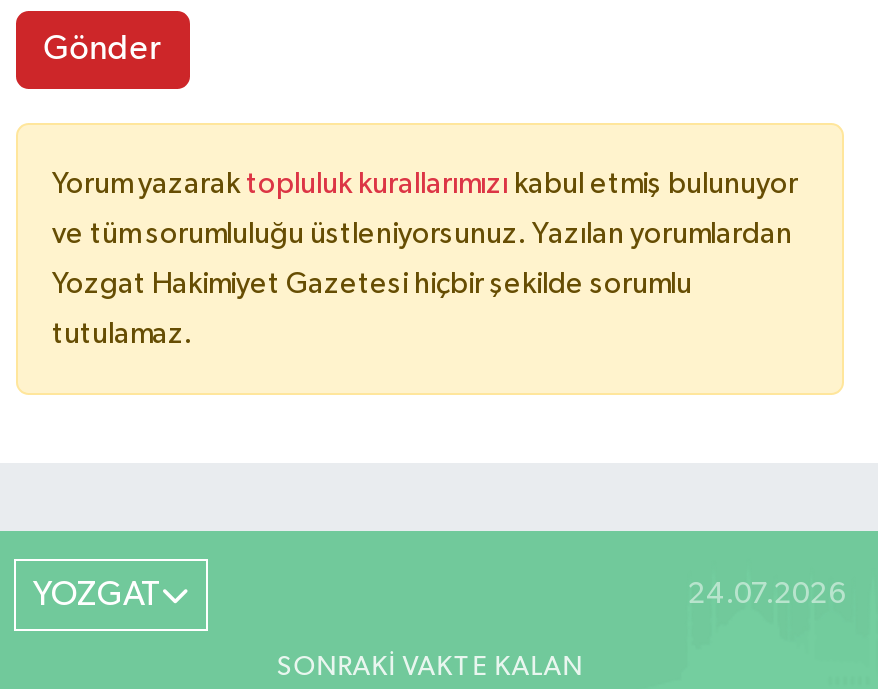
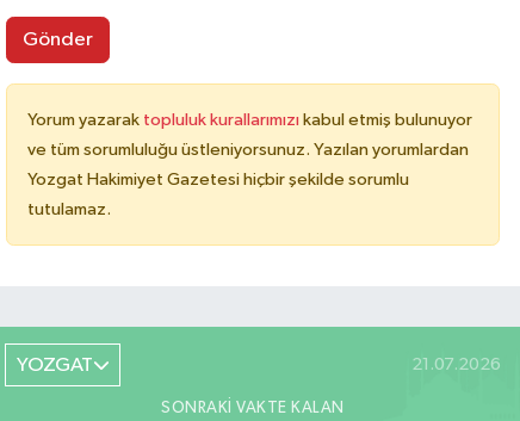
- 24.07.2026
+ 21.07.2026
